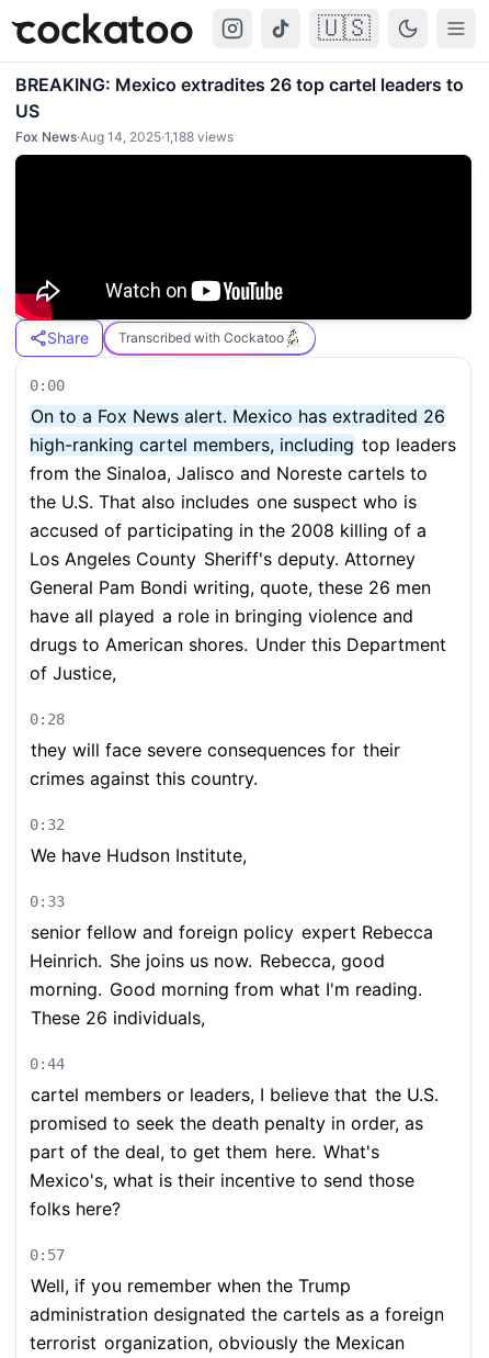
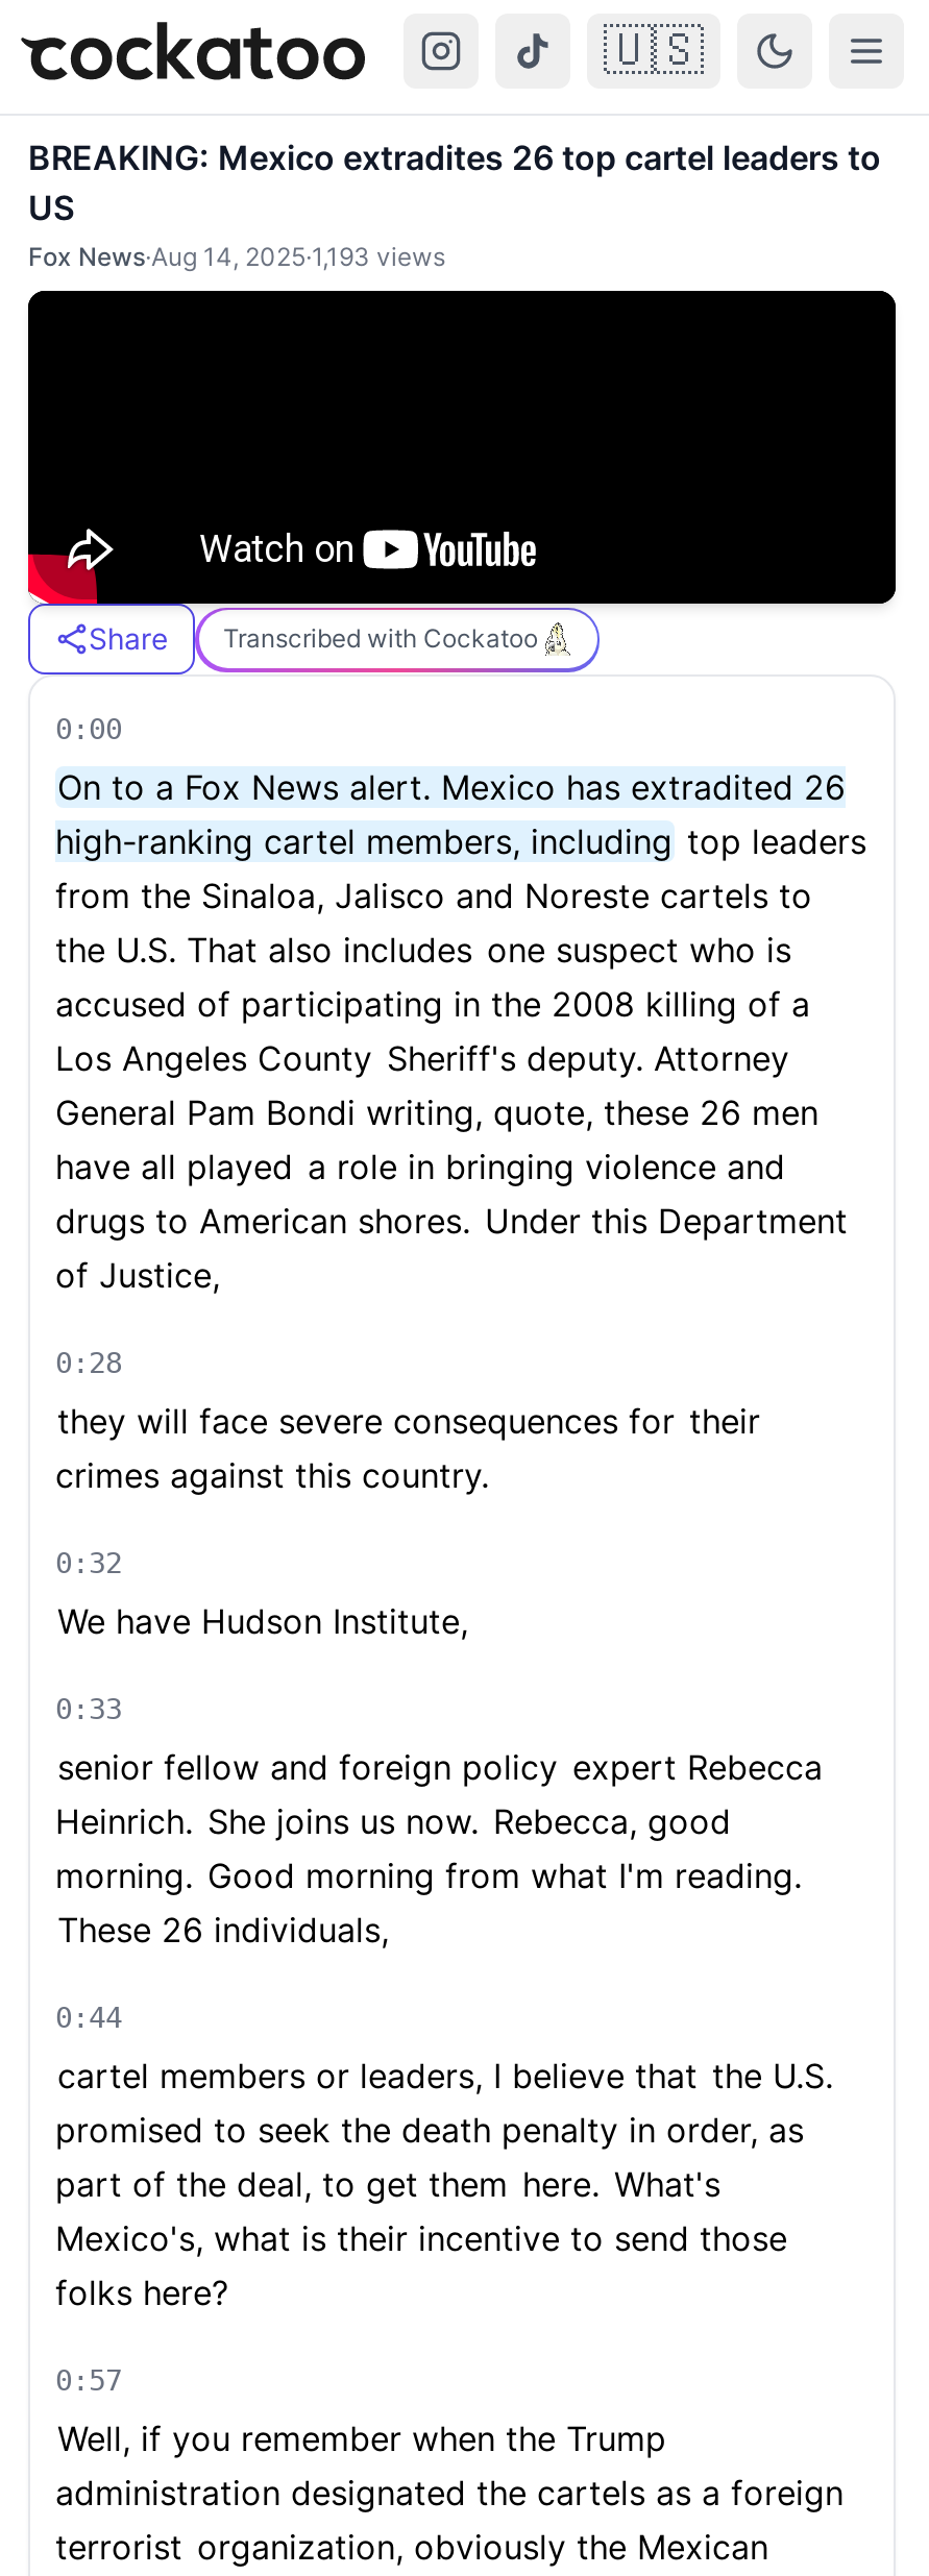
- Fox News·Aug 14, 2025·1,188 views
+ Fox News·Aug 14, 2025·1,193 views
